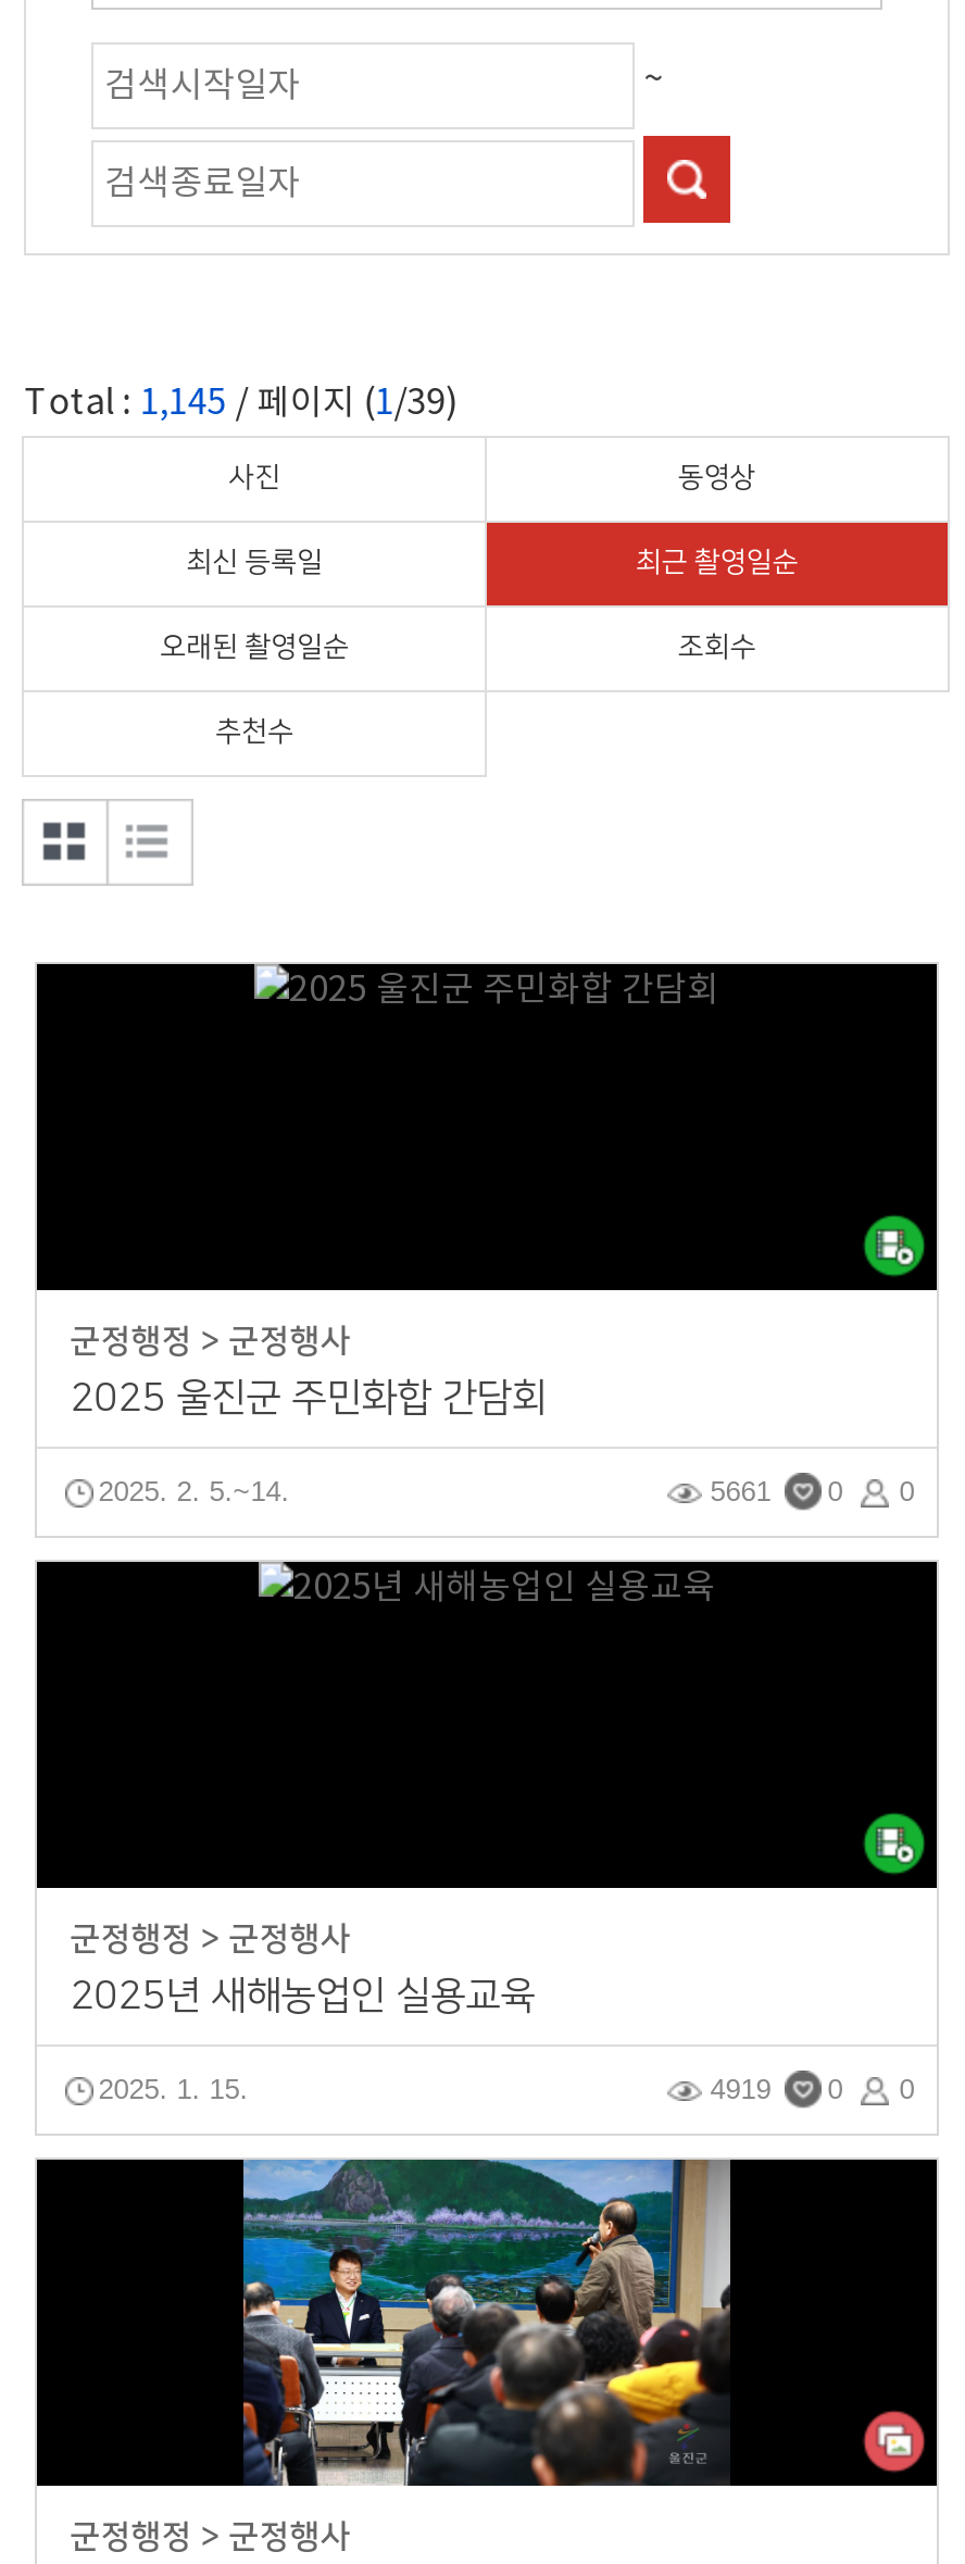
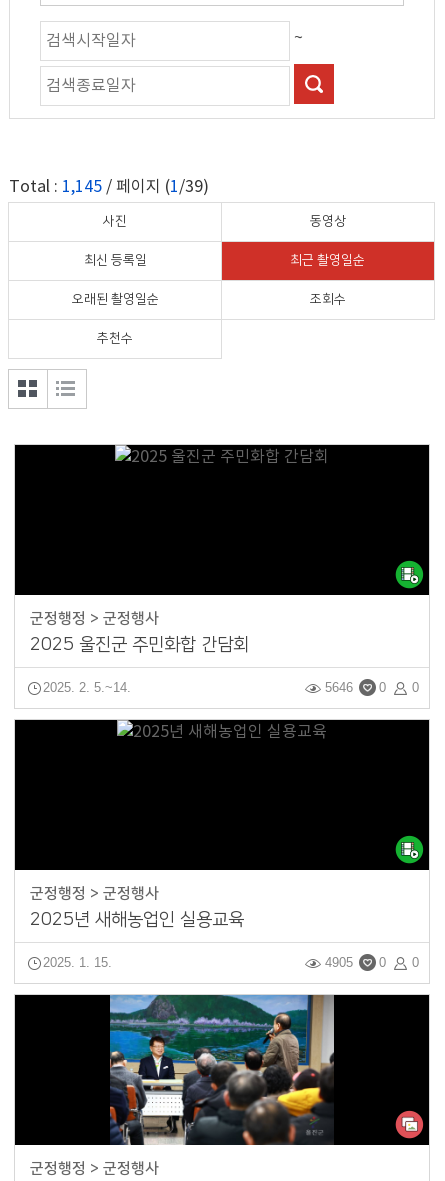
- 5661 0 0
+ 5646 0 0

- 4919 0 0
+ 4905 0 0
